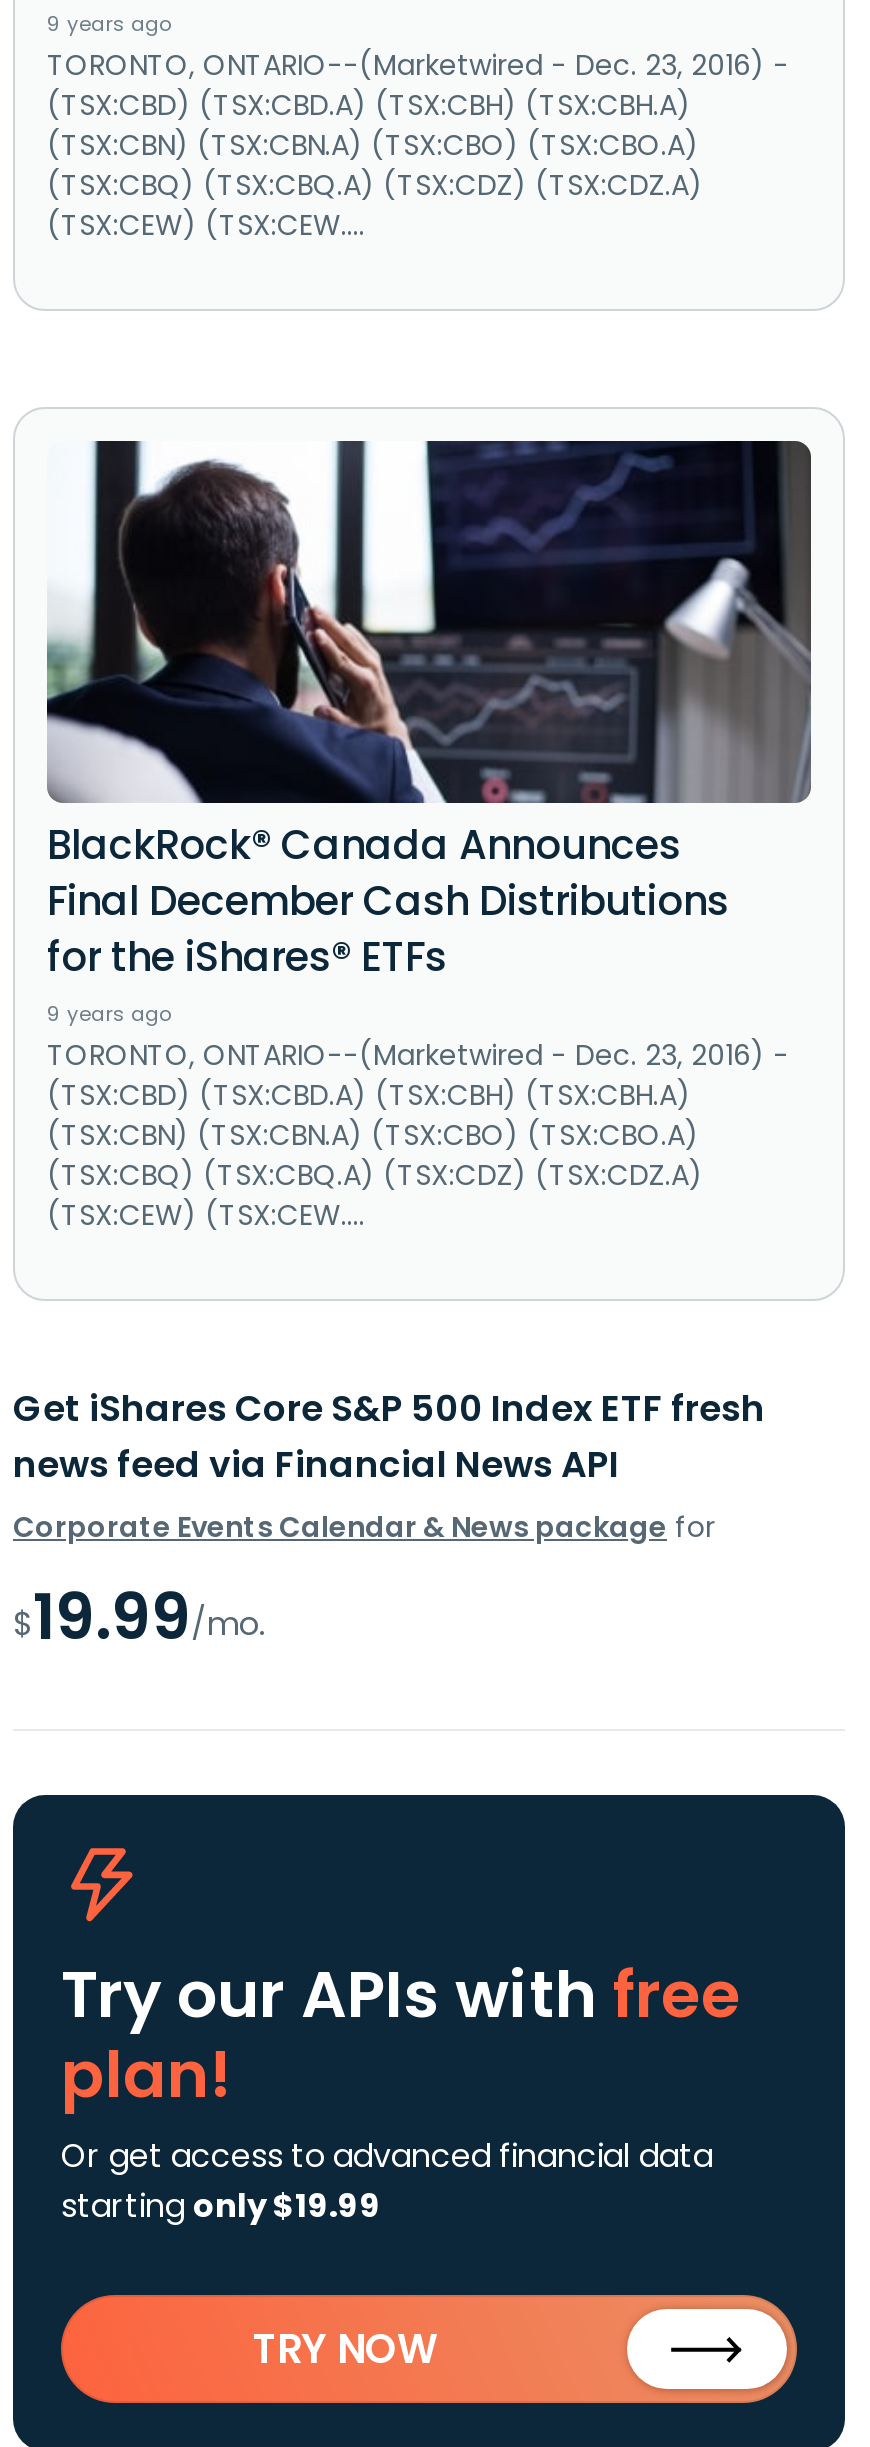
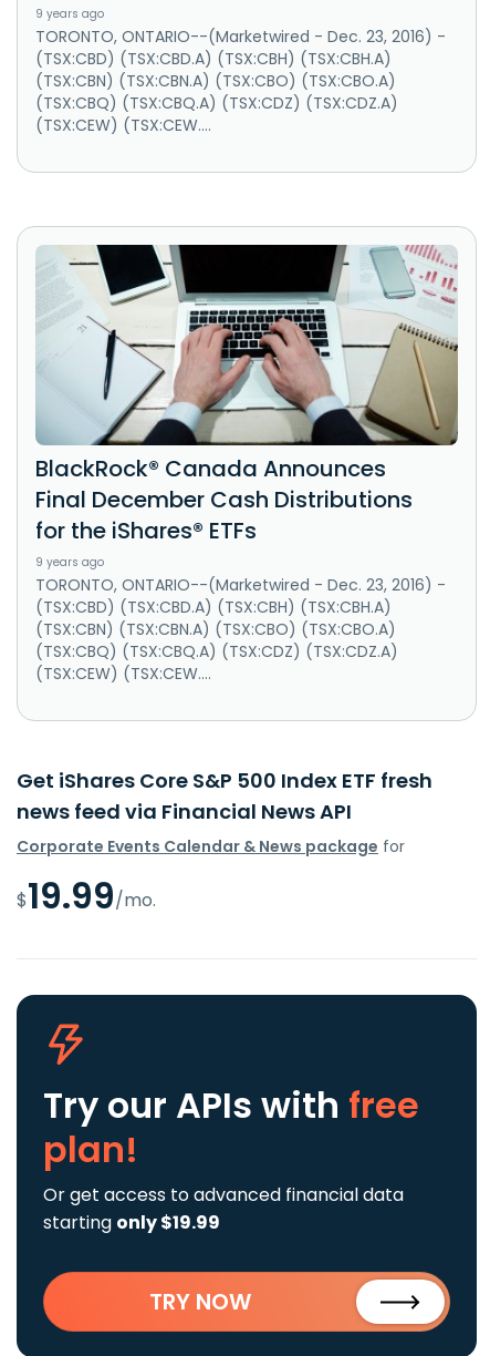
- [image]
+ [image]
